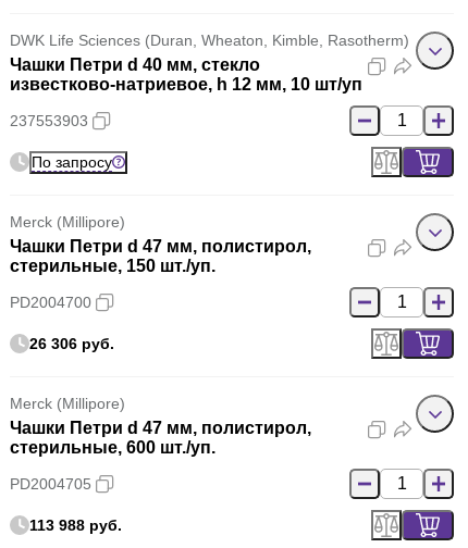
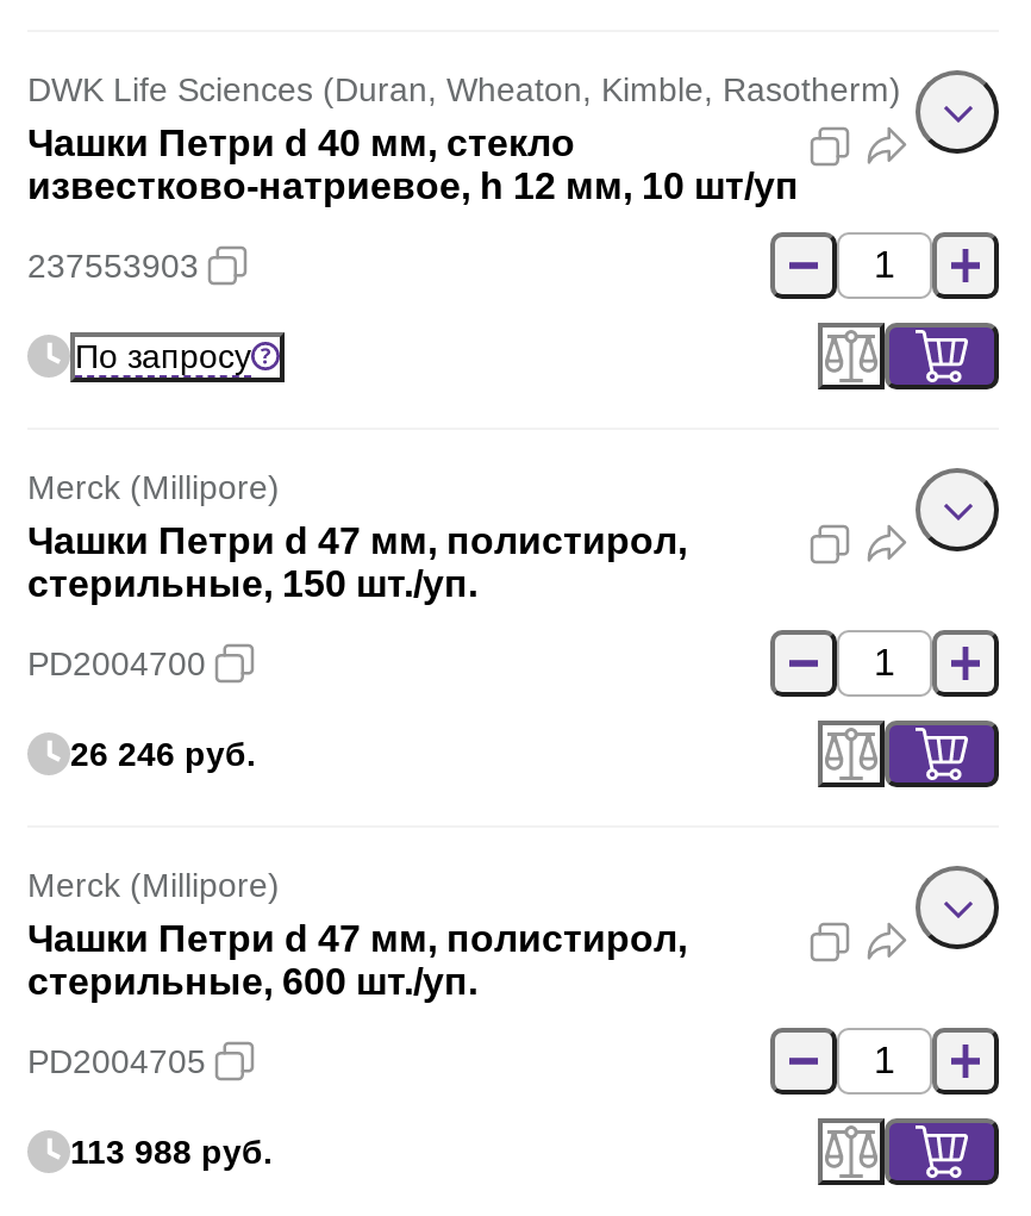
- 26 306 руб.
+ 26 246 руб.
